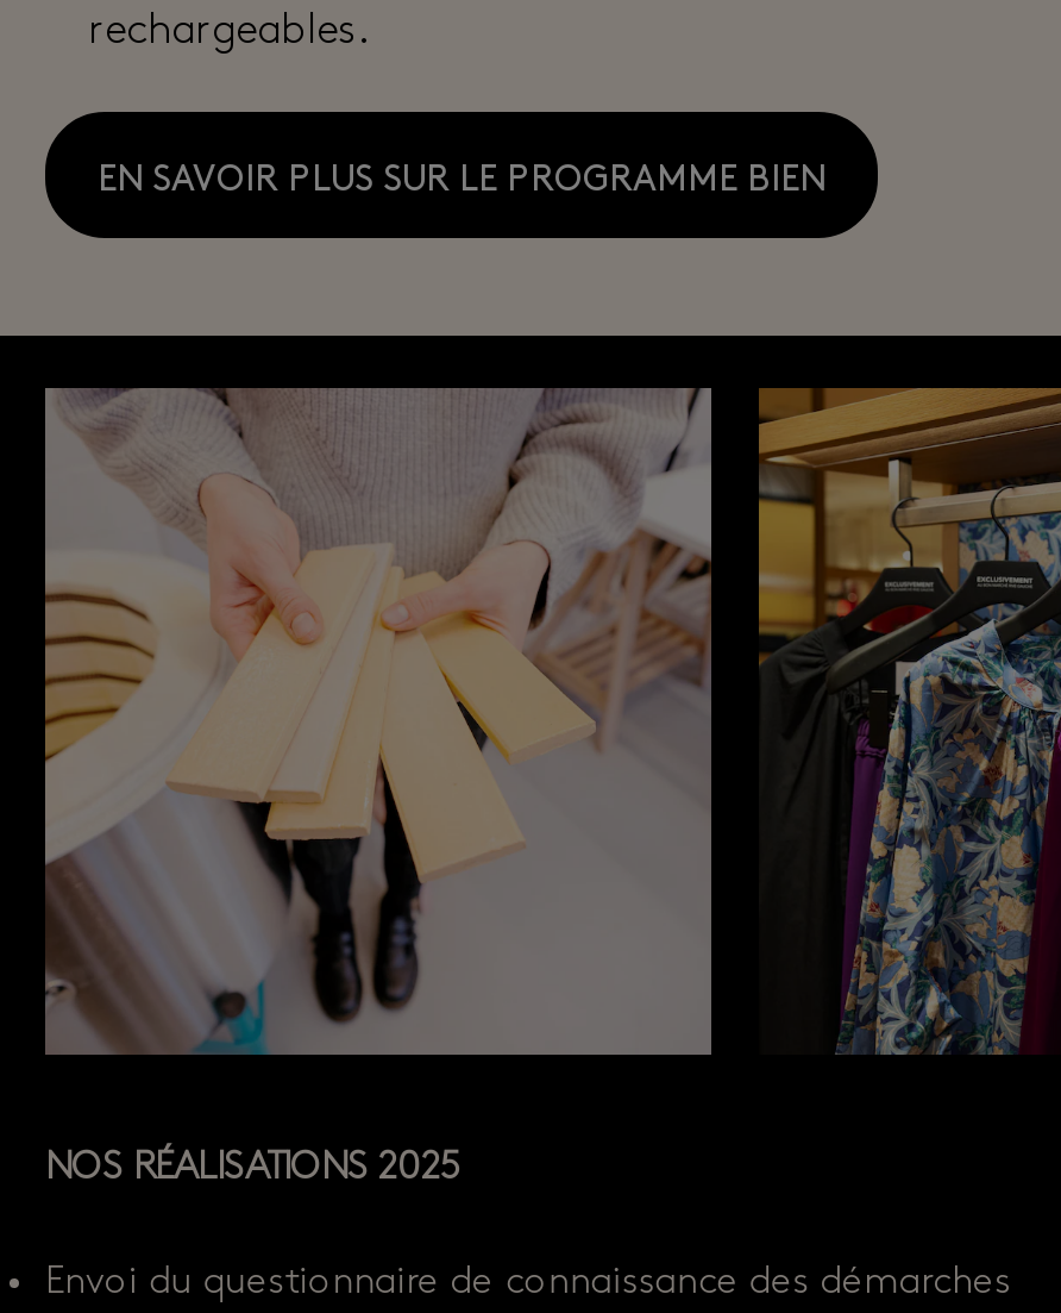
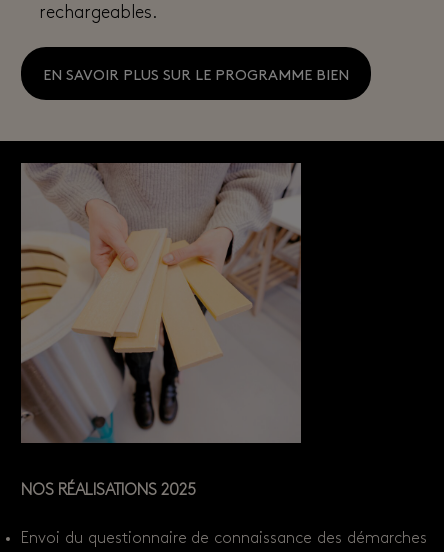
- [image]
